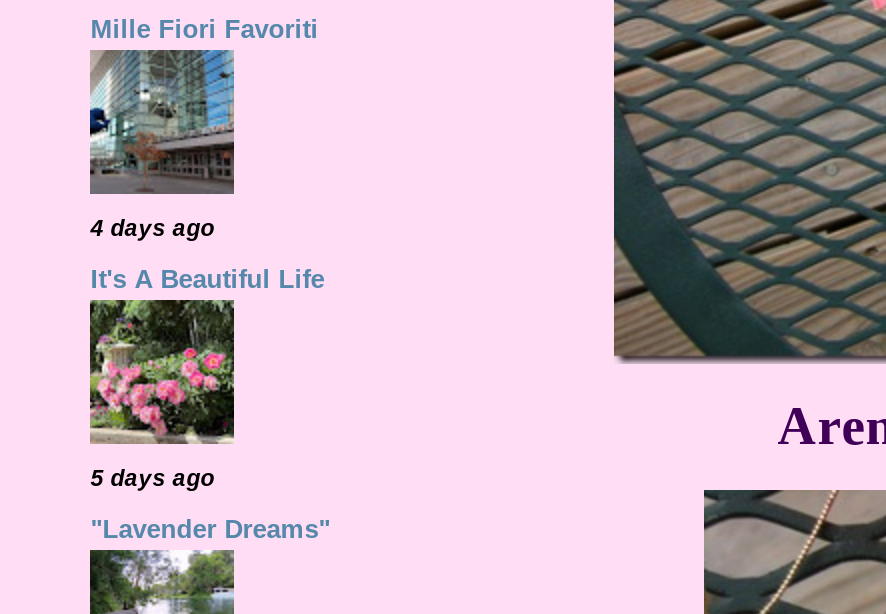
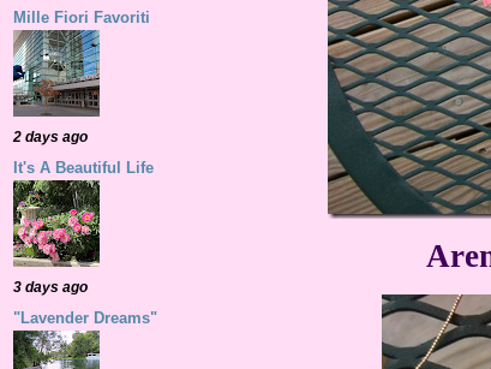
- 4 days ago
+ 2 days ago

- 5 days ago
+ 3 days ago
